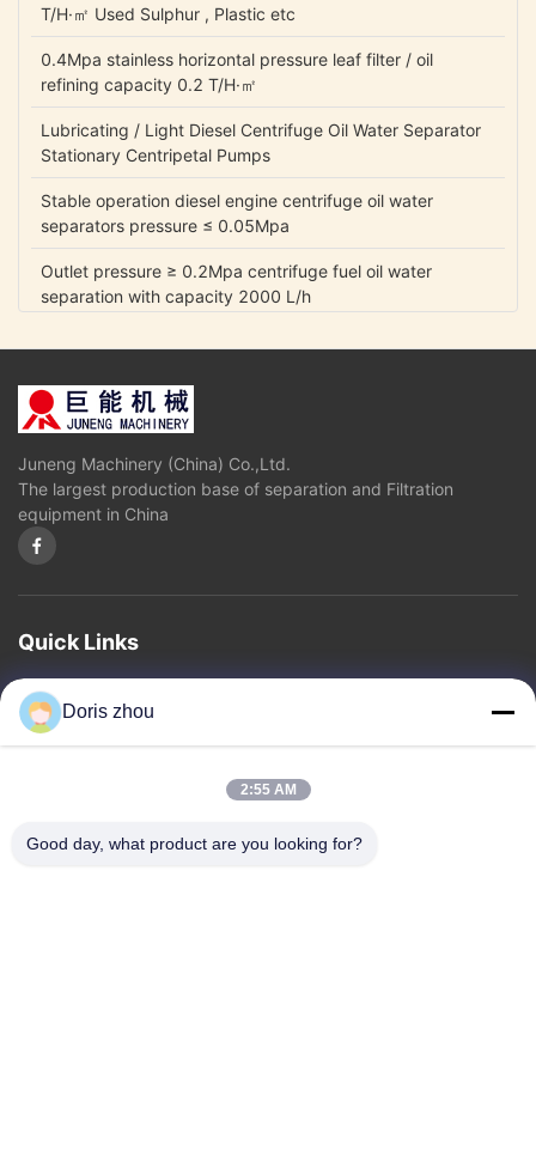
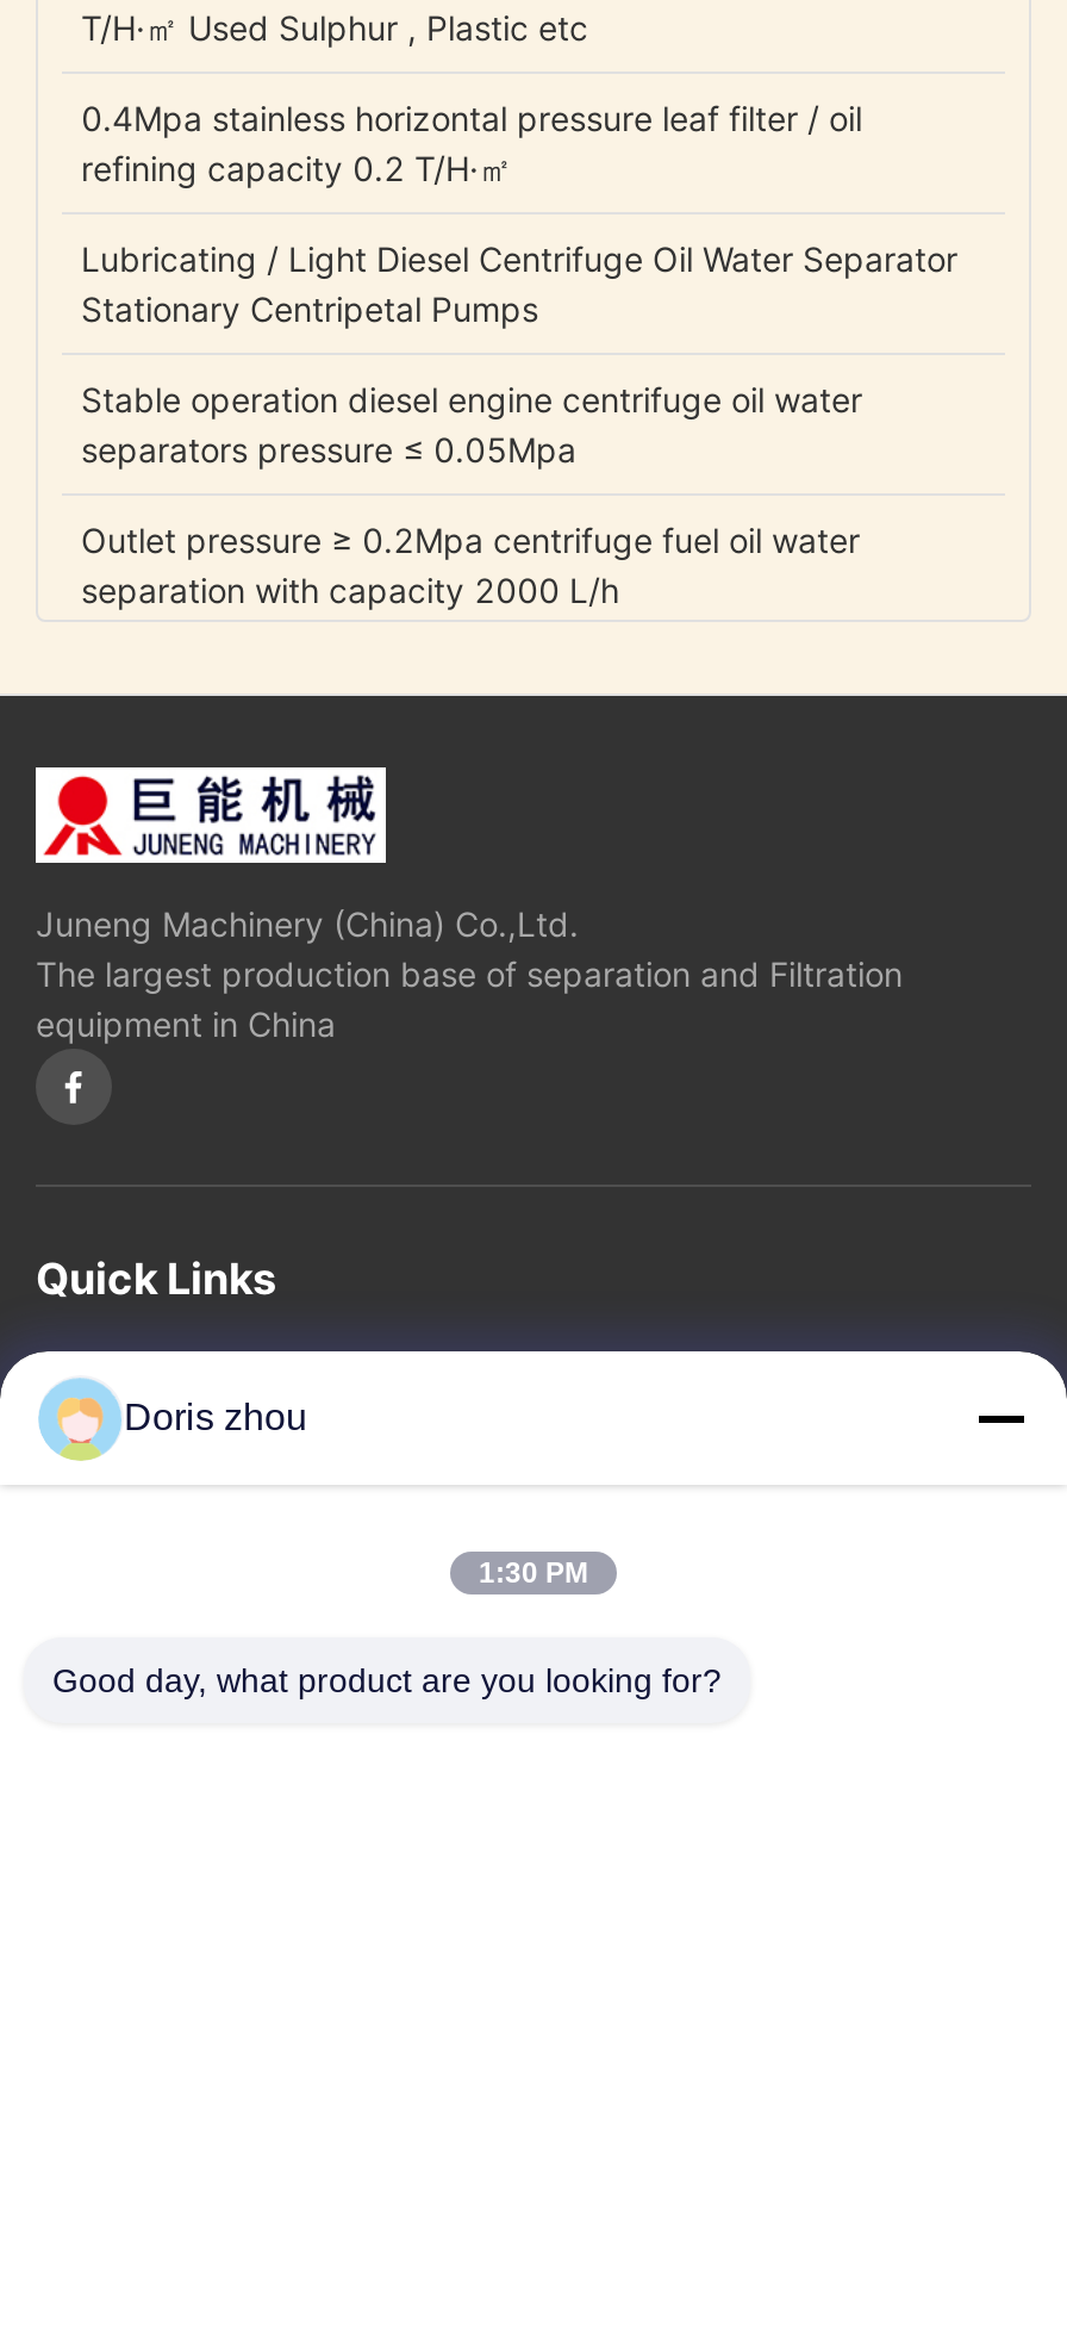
- 2:55 AM
+ 1:30 PM
